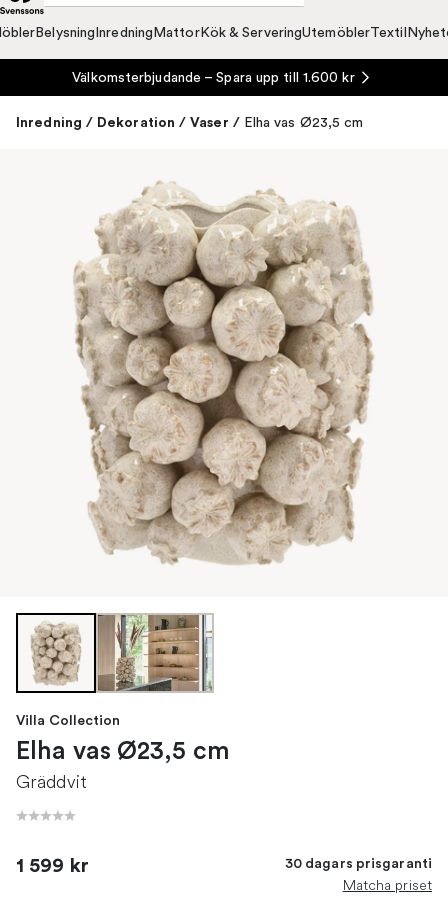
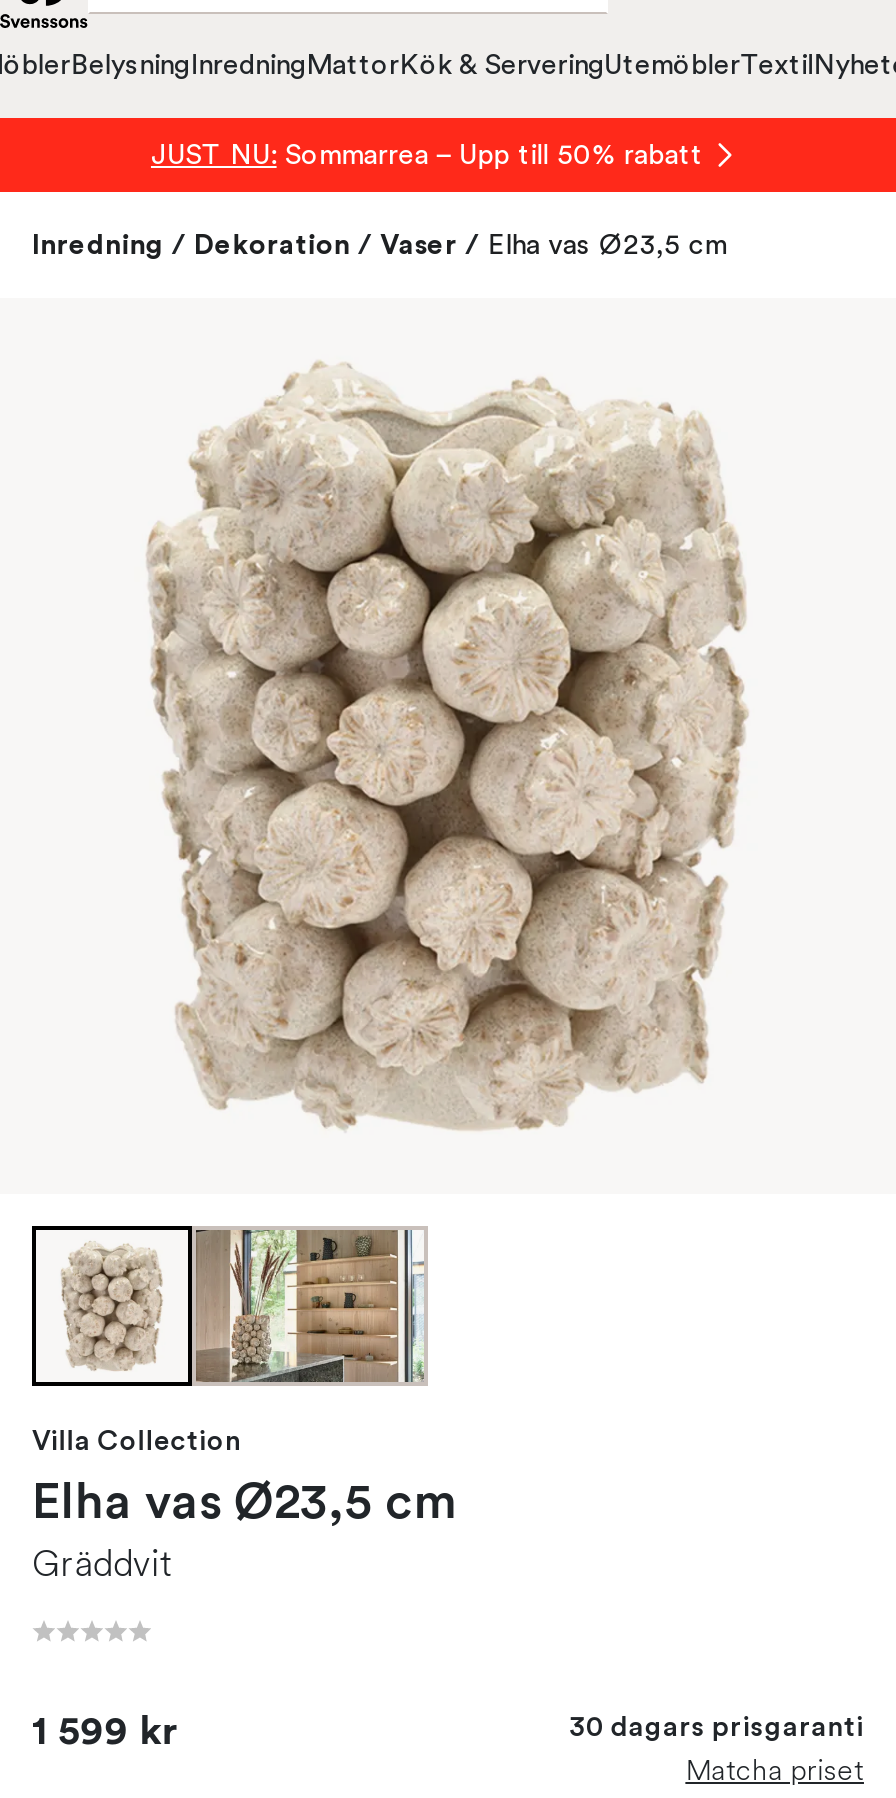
- Välkomsterbjudande – Spara upp till 1.600 kr
+ JUST NU: Sommarrea – Upp till 50% rabatt
